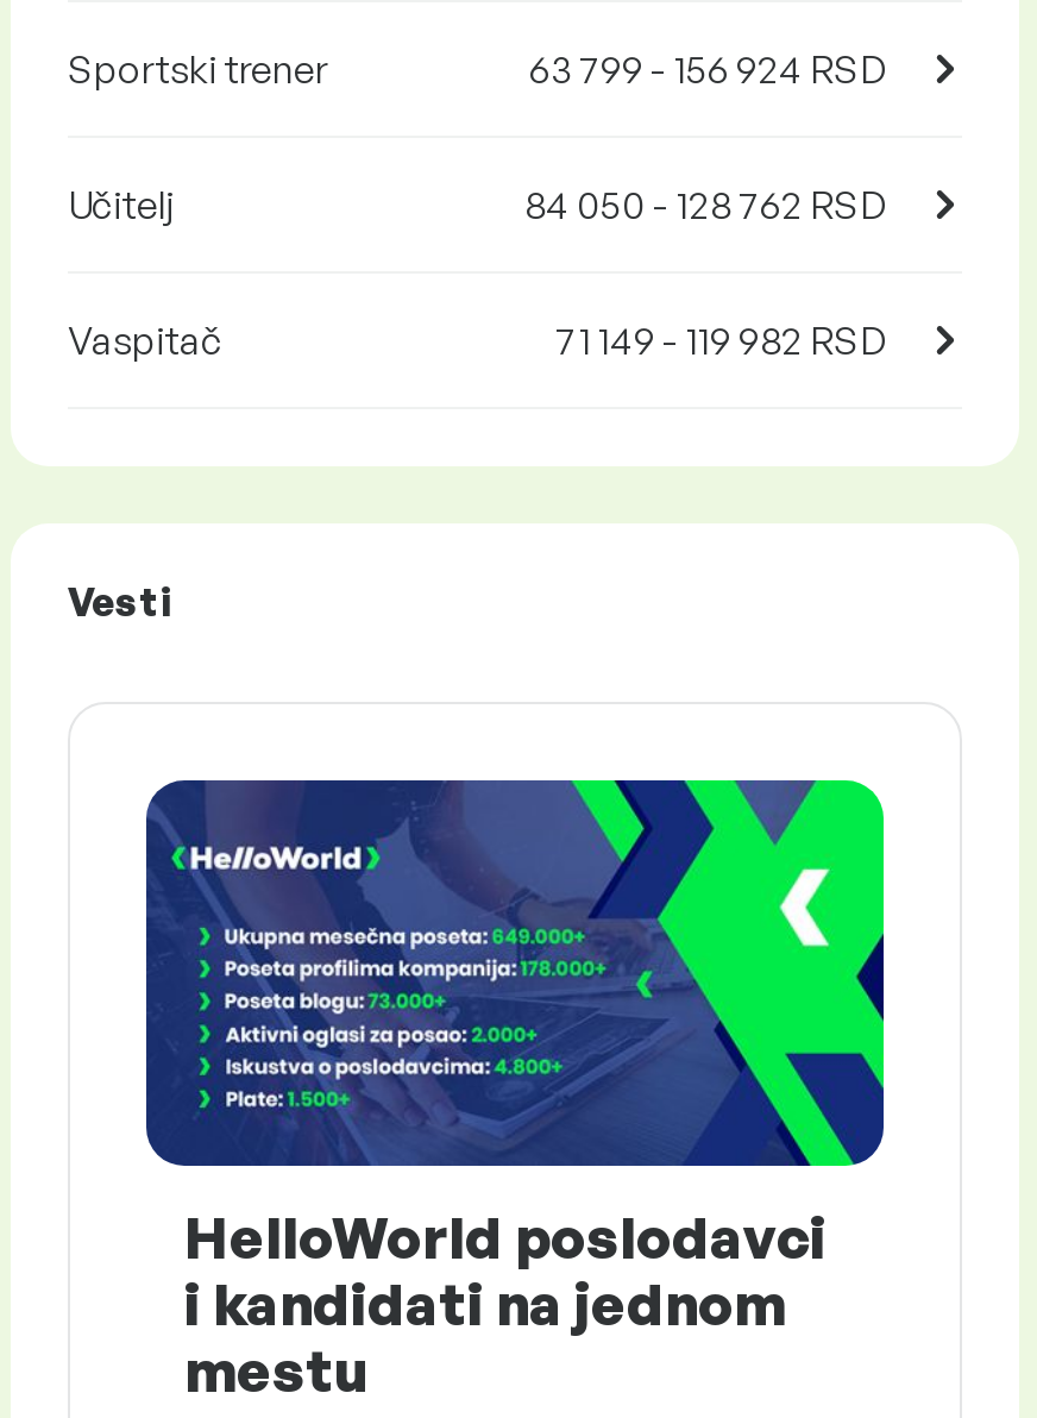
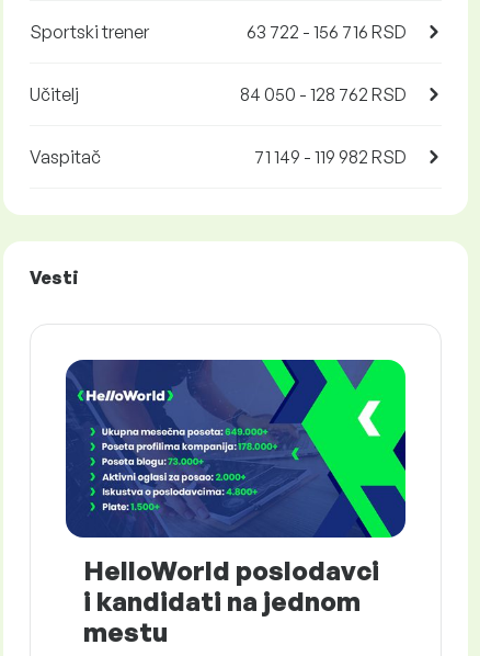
- 63 799 - 156 924 RSD
+ 63 722 - 156 716 RSD
